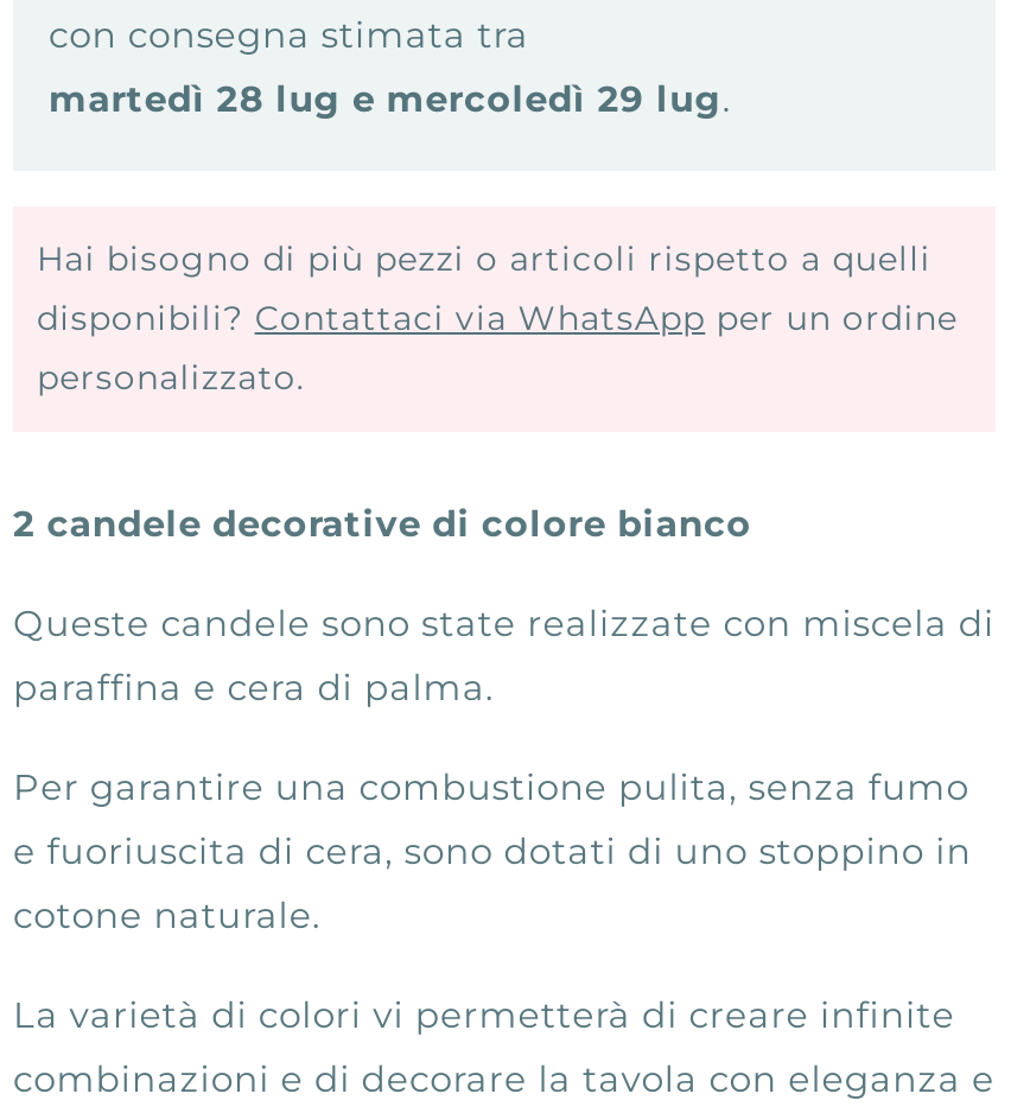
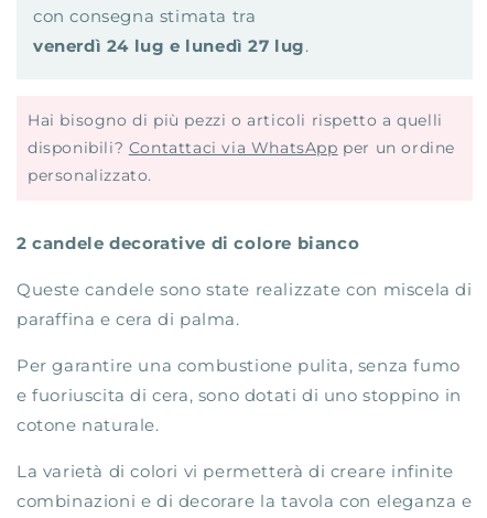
- martedì 28 lug e mercoledì 29 lug.
+ venerdì 24 lug e lunedì 27 lug.
